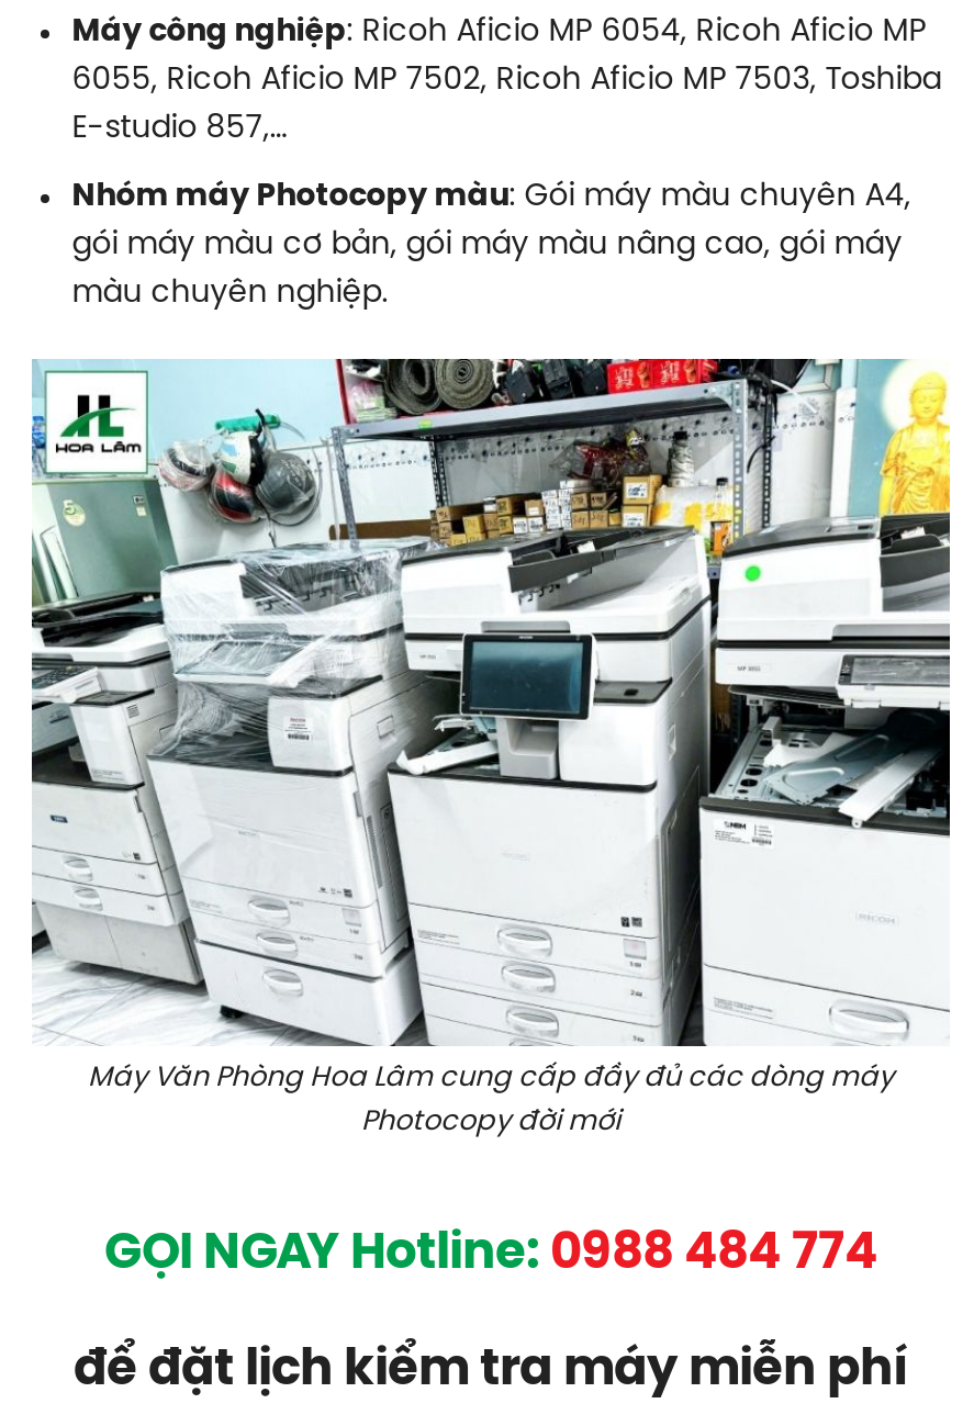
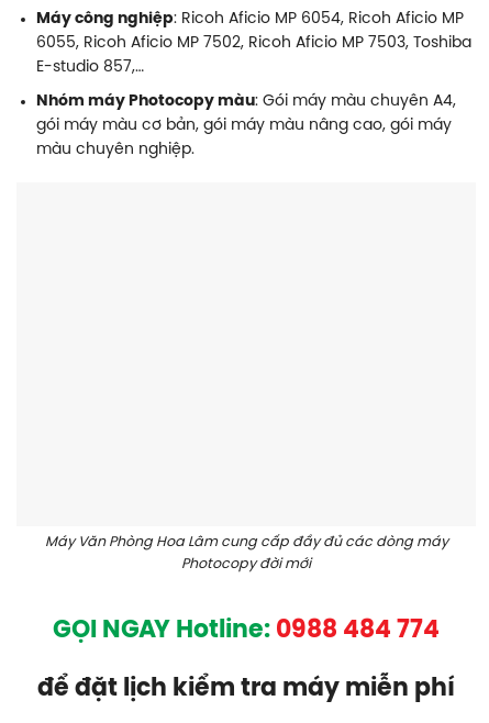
- [image]
